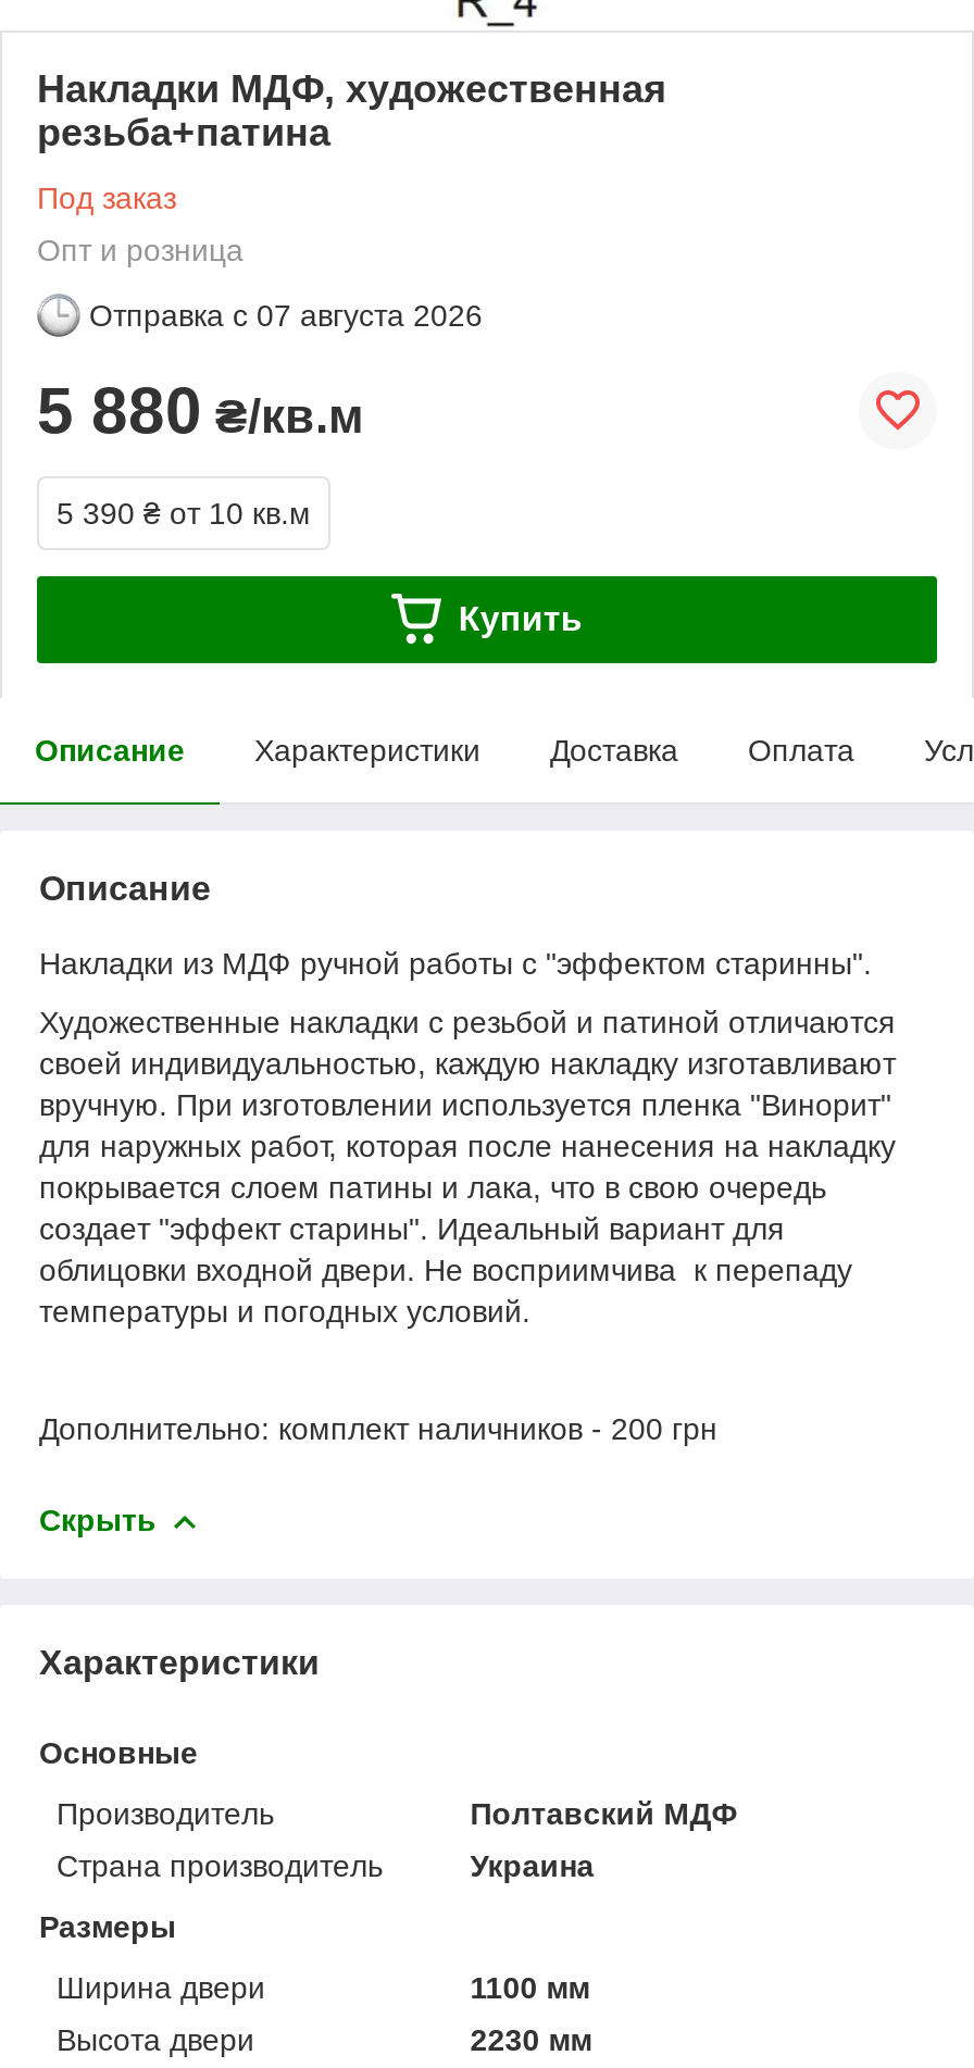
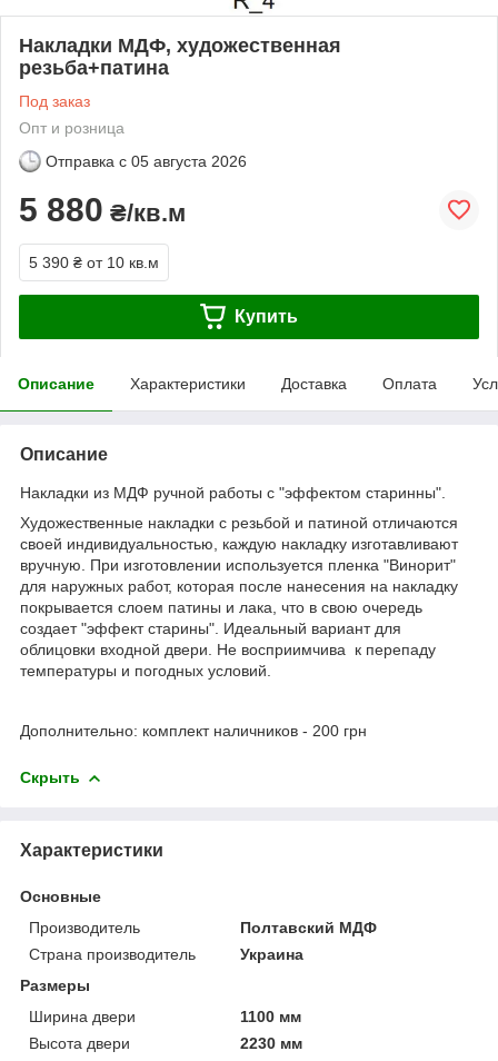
- Отправка с 07 августа 2026
+ Отправка с 05 августа 2026
